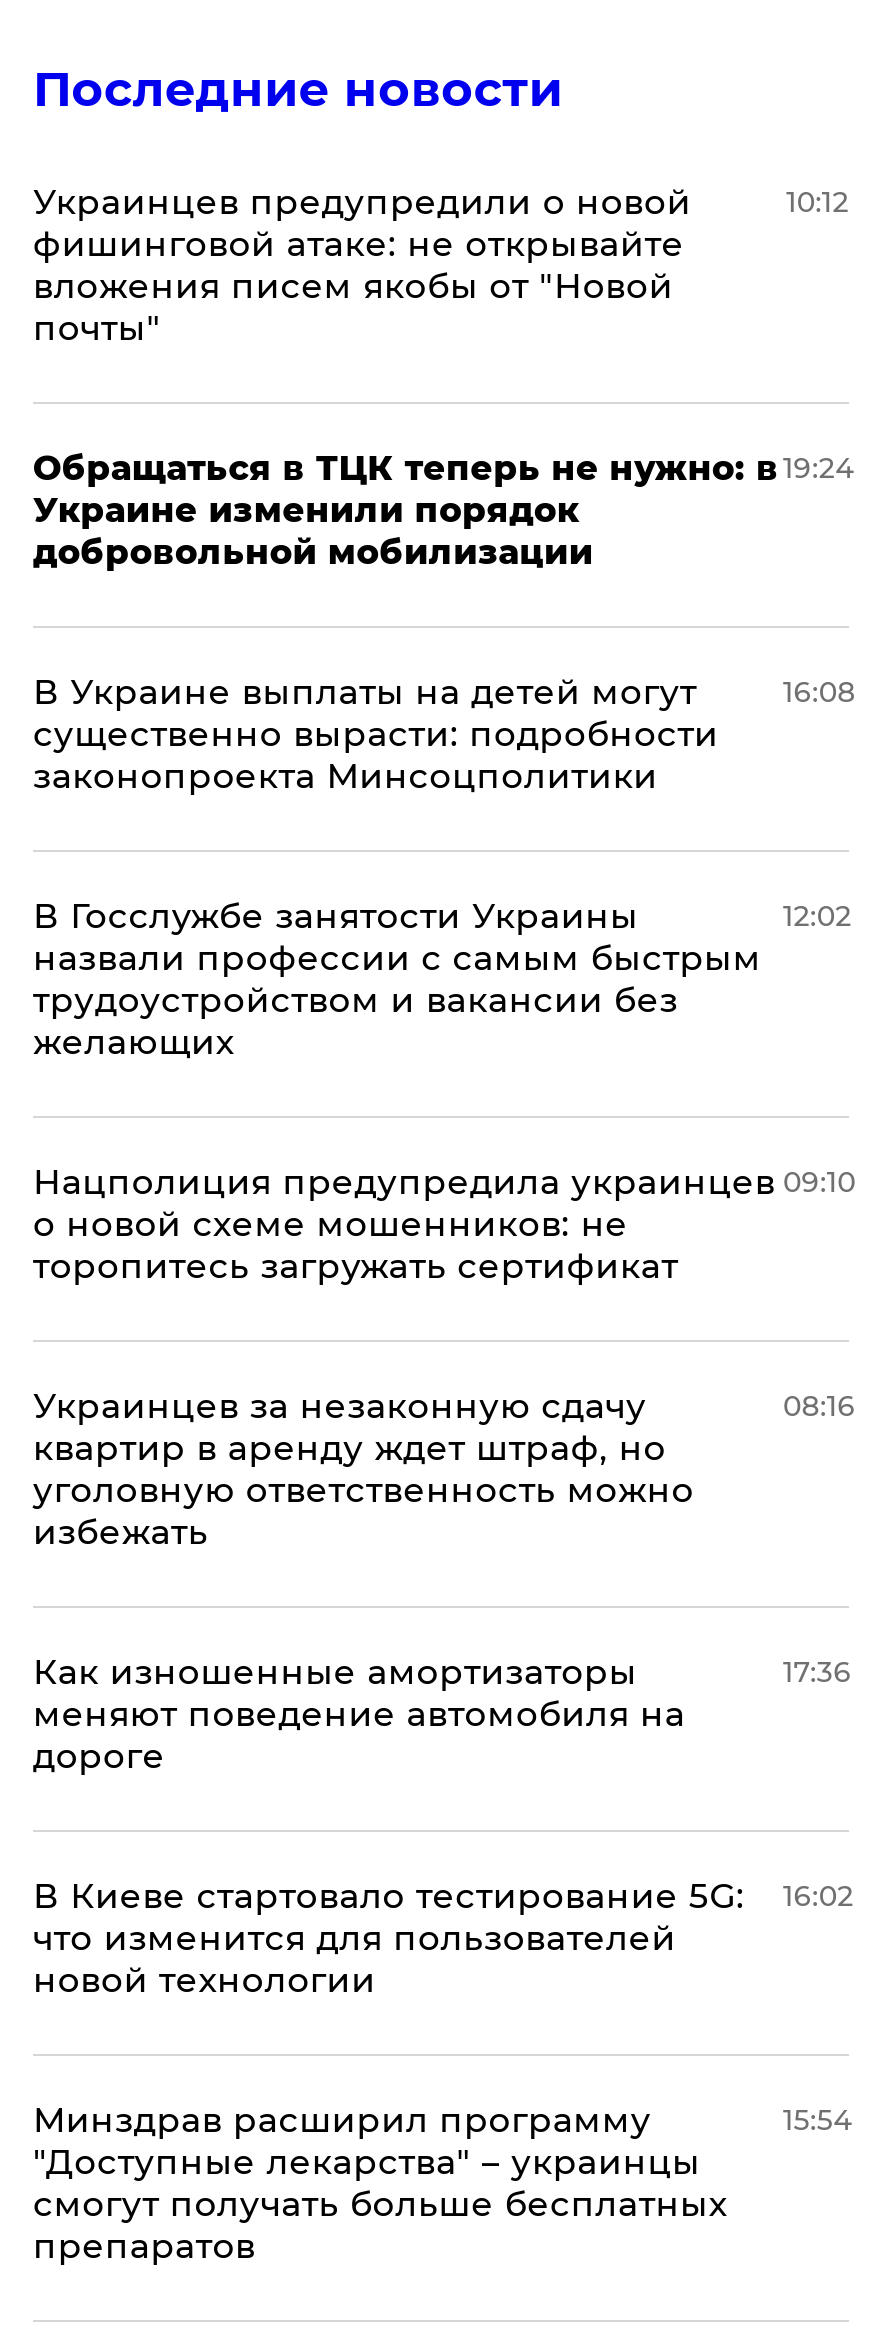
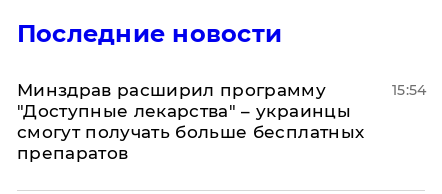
- Украинцев предупредили о новой
- фишинговой атаке: не открывайте
- вложения писем якобы от "Новой
- почты"

- 10:12

- Обращаться в ТЦК теперь не нужно: в
- Украине изменили порядок
- добровольной мобилизации

- 19:24

- В Украине выплаты на детей могут
- существенно вырасти: подробности
- законопроекта Минсоцполитики

- 16:08

- В Госслужбе занятости Украины
- назвали профессии с самым быстрым
- трудоустройством и вакансии без
- желающих

- 12:02

- Нацполиция предупредила украинцев
- о новой схеме мошенников: не
- торопитесь загружать сертификат

- 09:10

- Украинцев за незаконную сдачу
- квартир в аренду ждет штраф, но
- уголовную ответственность можно
- избежать

- 08:16

- Как изношенные амортизаторы
- меняют поведение автомобиля на
- дороге

- 17:36

- В Киеве стартовало тестирование 5G:
- что изменится для пользователей
- новой технологии

- 16:02
